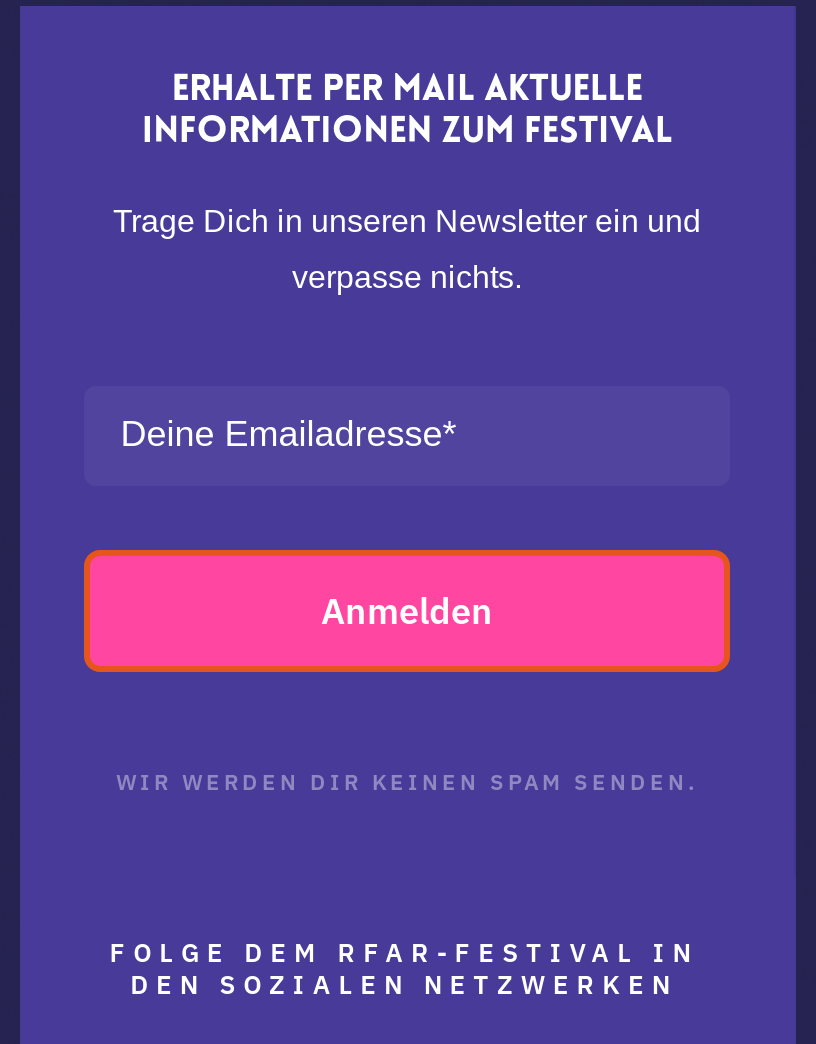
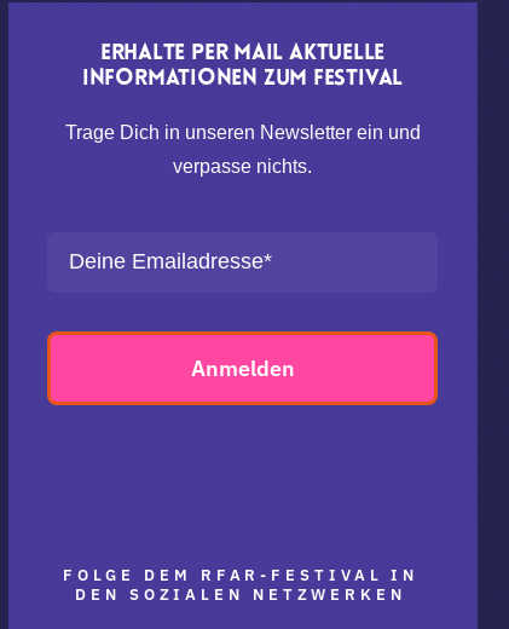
- WIR WERDEN DIR KEINEN SPAM SENDEN.
